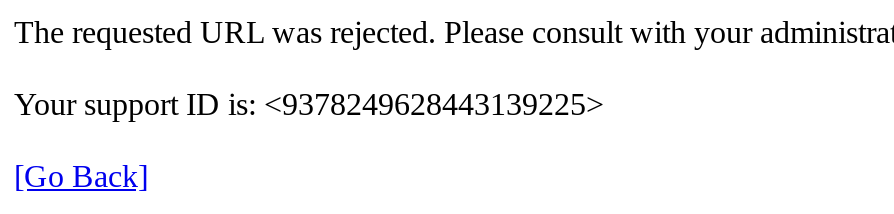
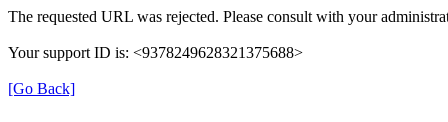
- Your support ID is: <9378249628443139225>
+ Your support ID is: <9378249628321375688>
